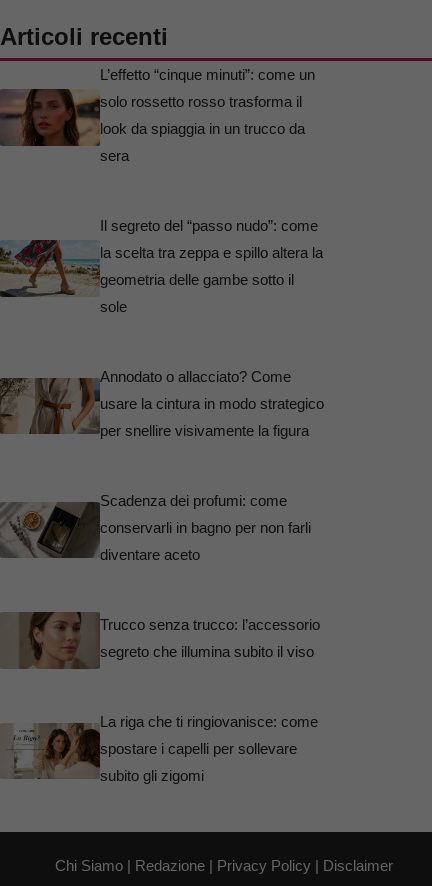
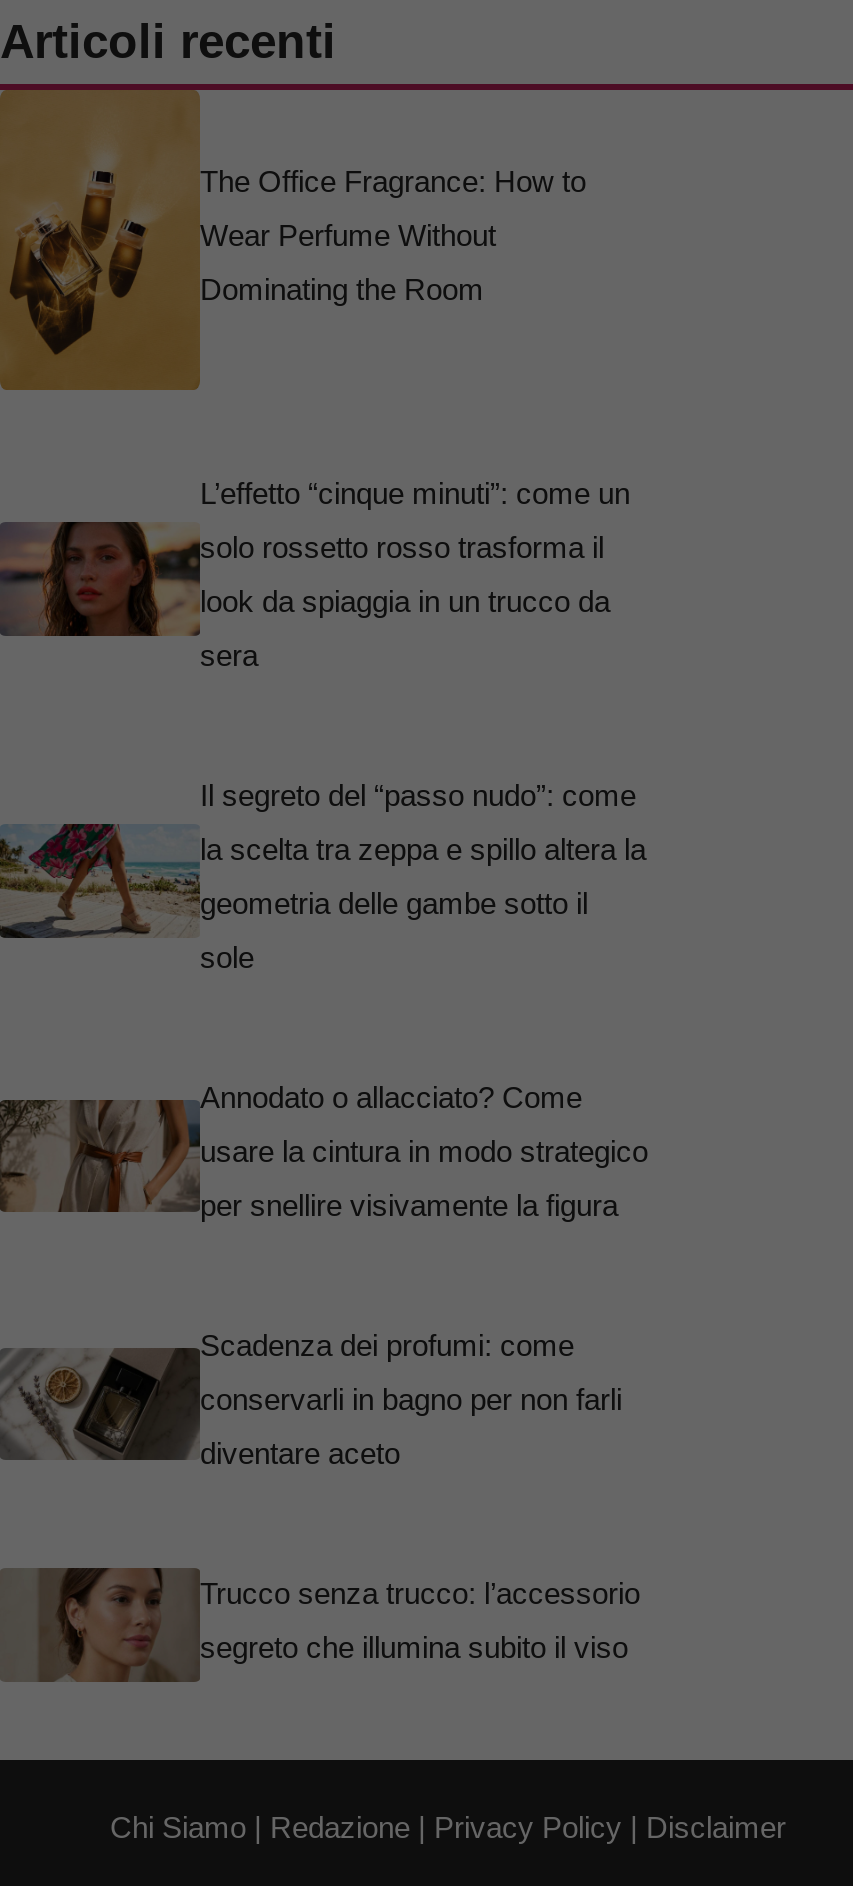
+ [image]
+ The Office Fragrance: How to
+ Wear Perfume Without
+ Dominating the Room

moved down: [image] | L’effetto “cinque minuti”: come un | solo rossetto rosso trasforma il | ... | Trucco senza trucco: l’accessorio | segreto che illumina subito il viso

- [image]
- La riga che ti ringiovanisce: come
- spostare i capelli per sollevare
- subito gli zigomi
